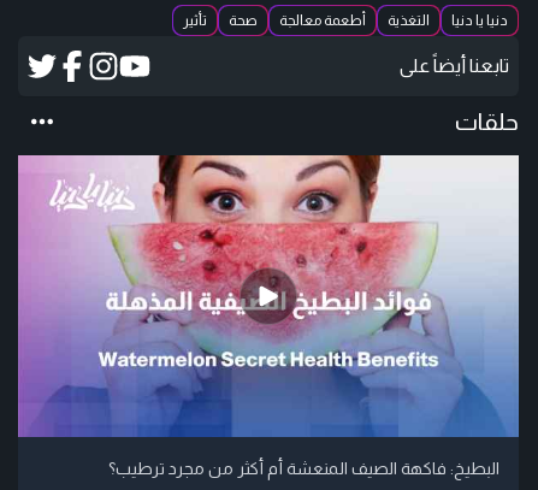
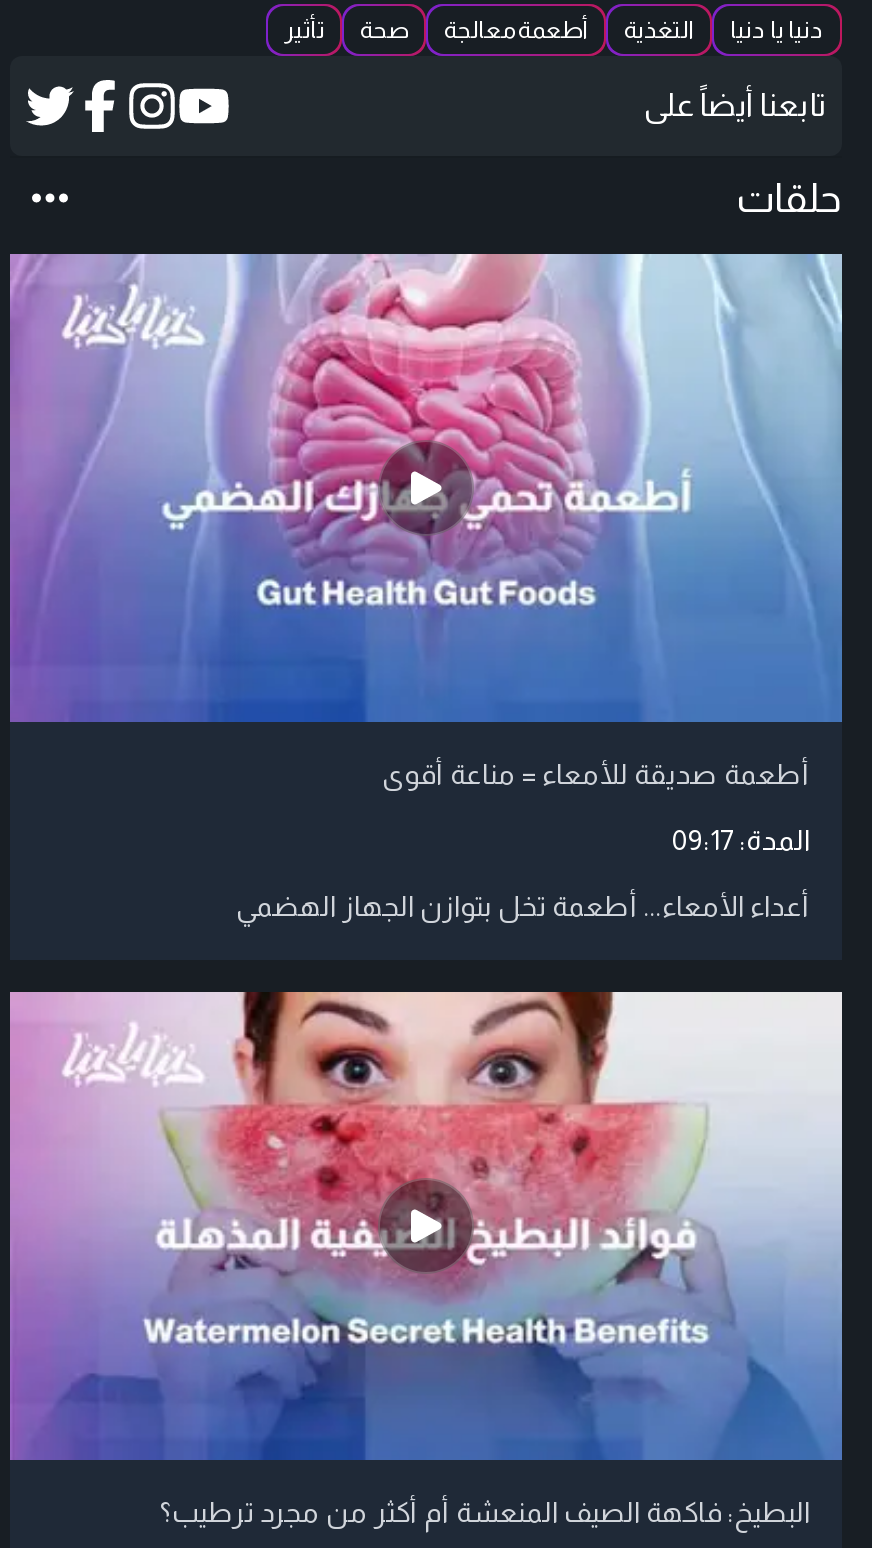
+ [image]
+ أطعمة صديقة للأمعاء = مناعة أقوى
+ المدة: 09:17
+ أعداء الأمعاء... أطعمة تخل بتوازن الجهاز الهضمي
